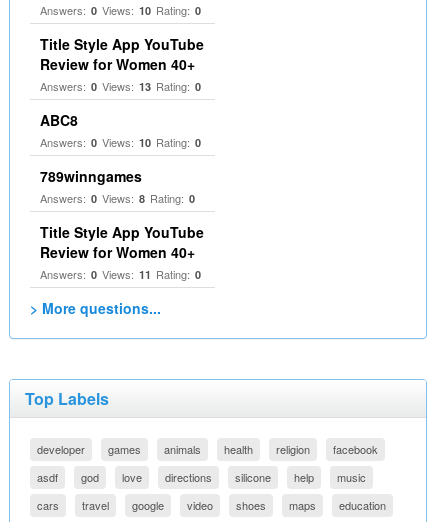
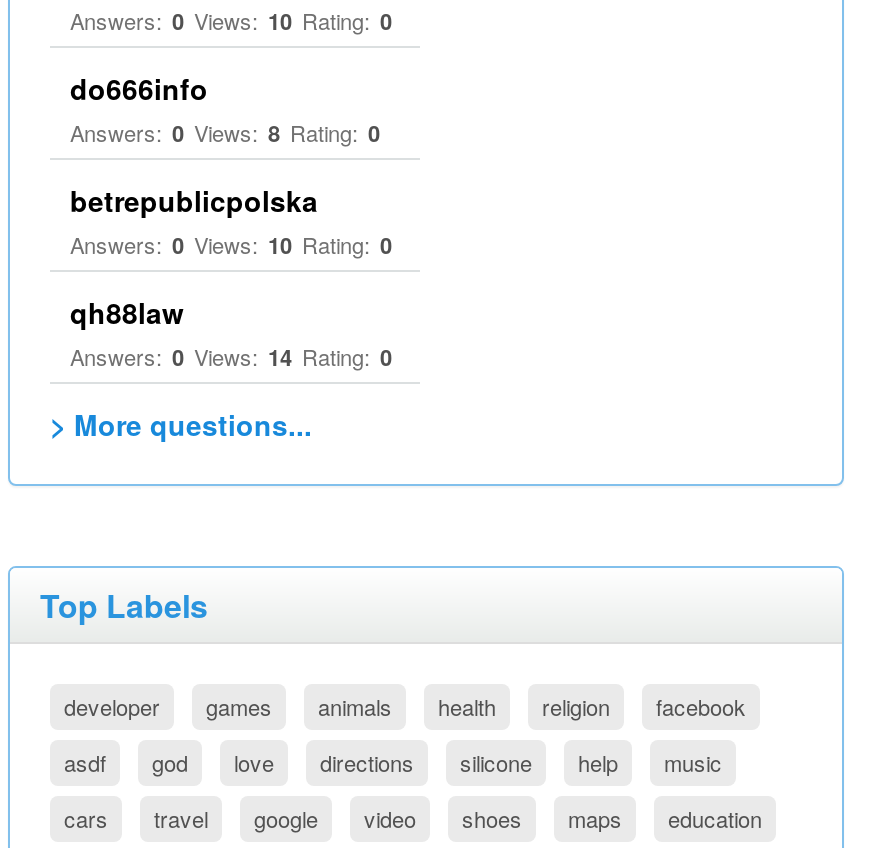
- Title Style App YouTube
- Review for Women 40+
- Answers: 0 Views: 13 Rating: 0
+ do666info

- ABC8
+ betrepublicpolska

- 789winngames
- Title Style App YouTube
- Review for Women 40+
- Answers: 0 Views: 11 Rating: 0
+ qh88law
+ Answers: 0 Views: 14 Rating: 0

moved up: Answers: 0 Views: 8 Rating: 0
